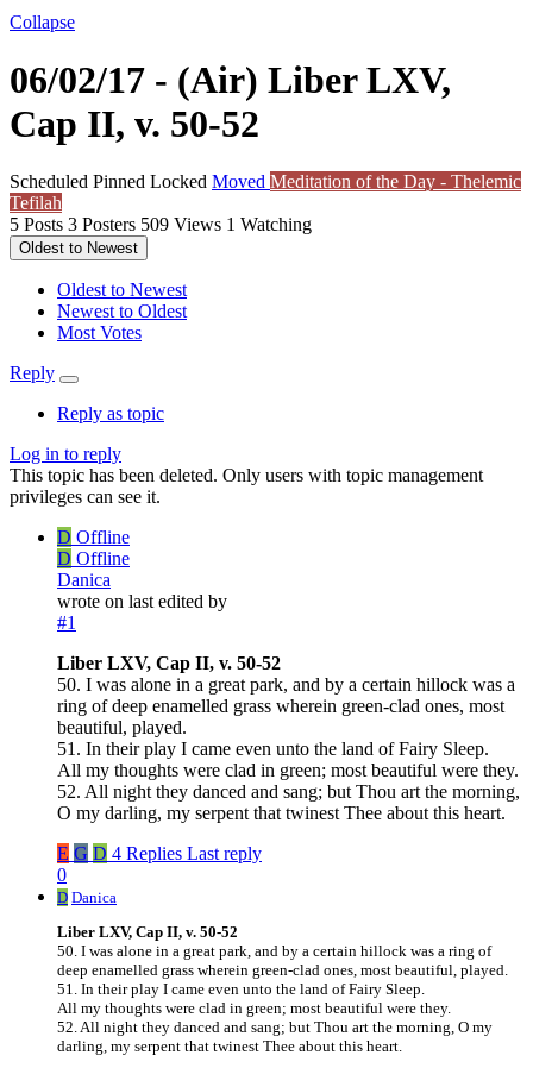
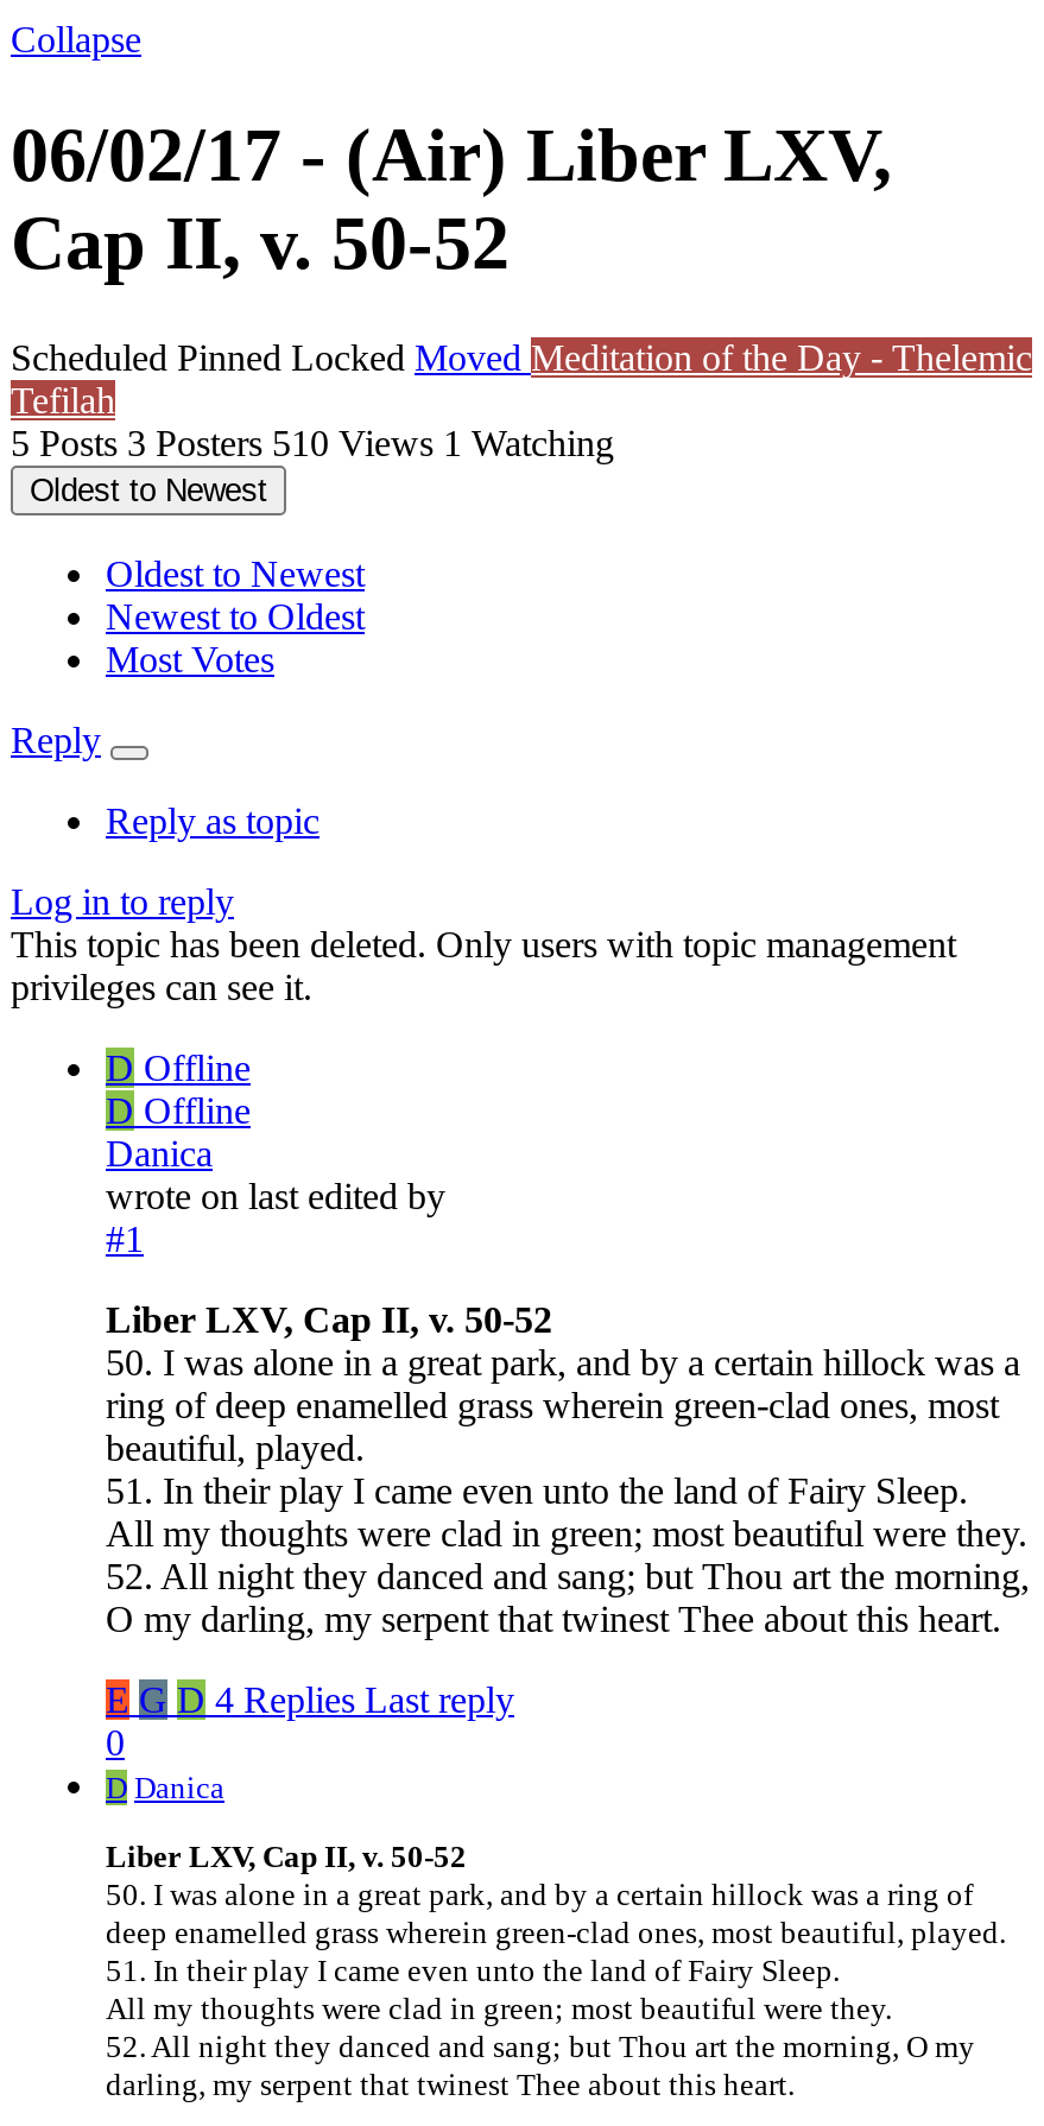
- 5 Posts 3 Posters 509 Views 1 Watching
+ 5 Posts 3 Posters 510 Views 1 Watching
